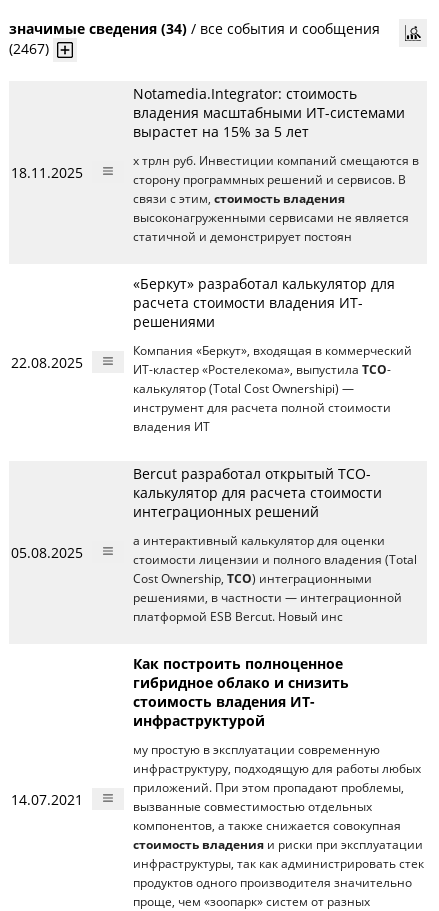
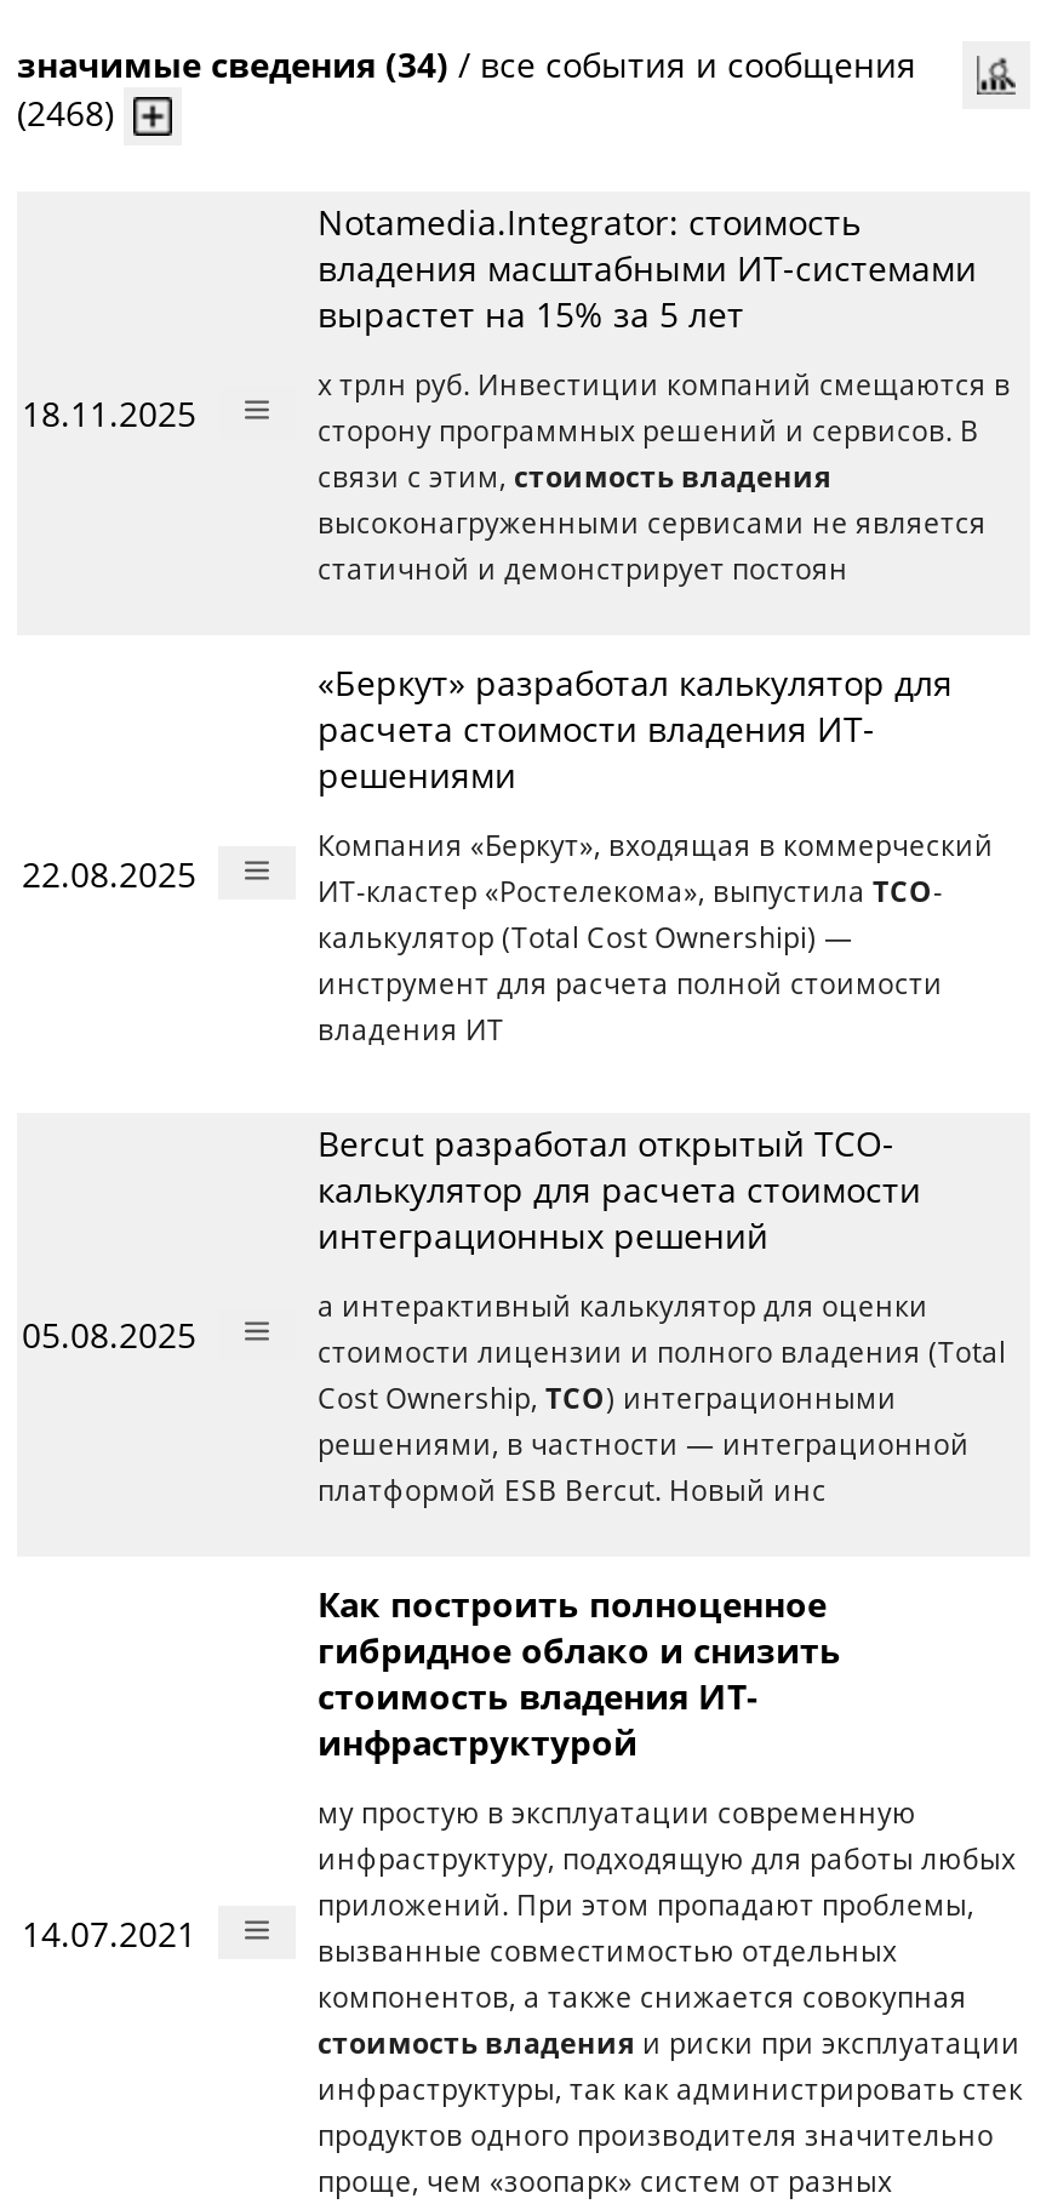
- (2467)
+ (2468)
